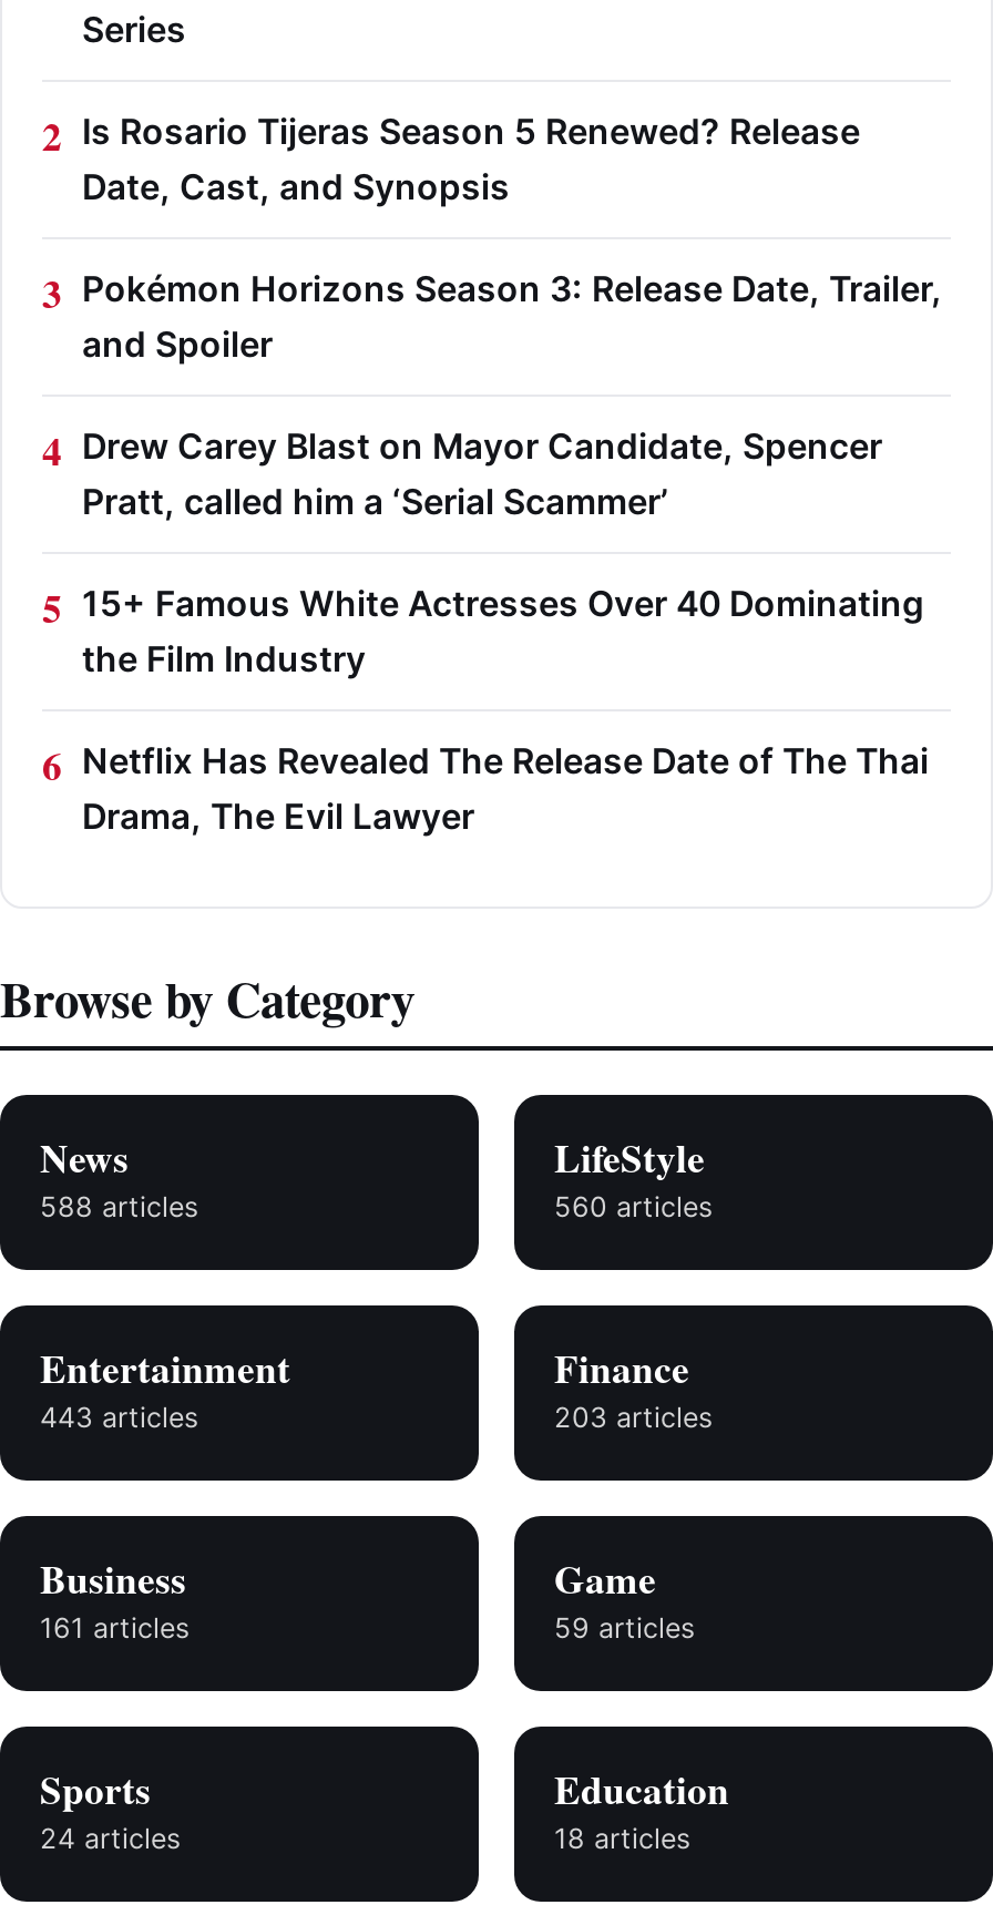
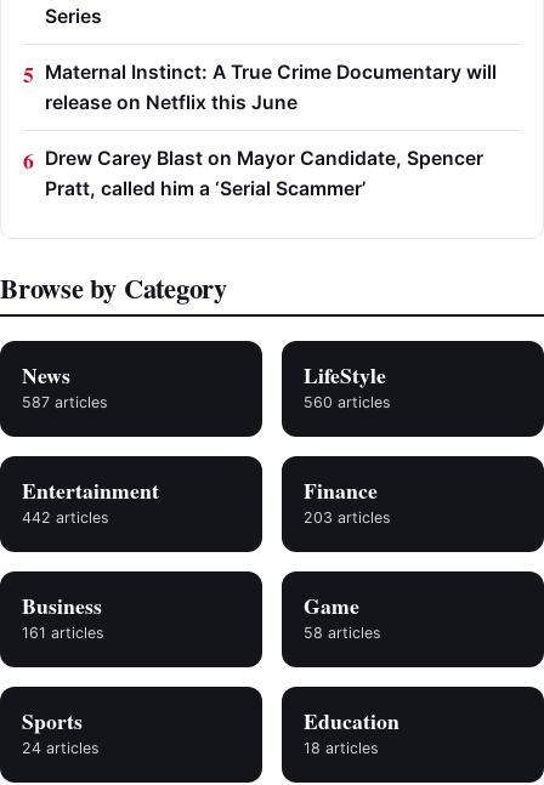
- Is Rosario Tijeras Season 5 Renewed? Release
- Date, Cast, and Synopsis
- Pokémon Horizons Season 3: Release Date, Trailer,
- and Spoiler
+ Maternal Instinct: A True Crime Documentary will
+ release on Netflix this June

- 15+ Famous White Actresses Over 40 Dominating
- the Film Industry
- Netflix Has Revealed The Release Date of The Thai
- Drama, The Evil Lawyer

- 588 articles
+ 587 articles

- 443 articles
+ 442 articles

- 59 articles
+ 58 articles
